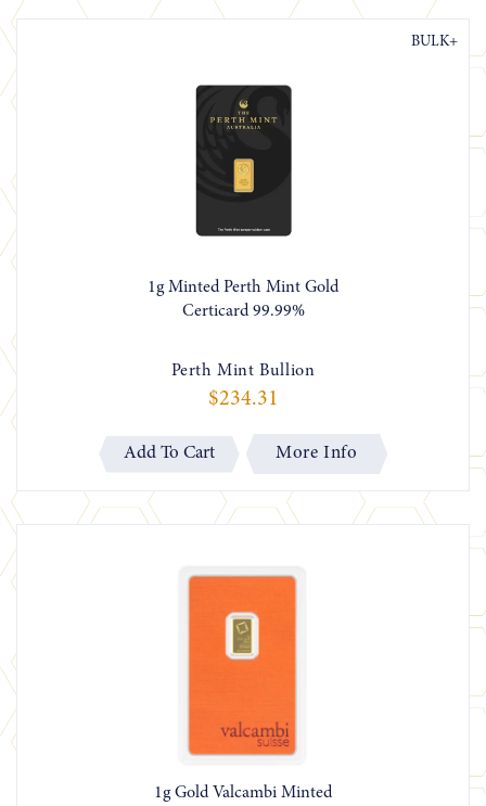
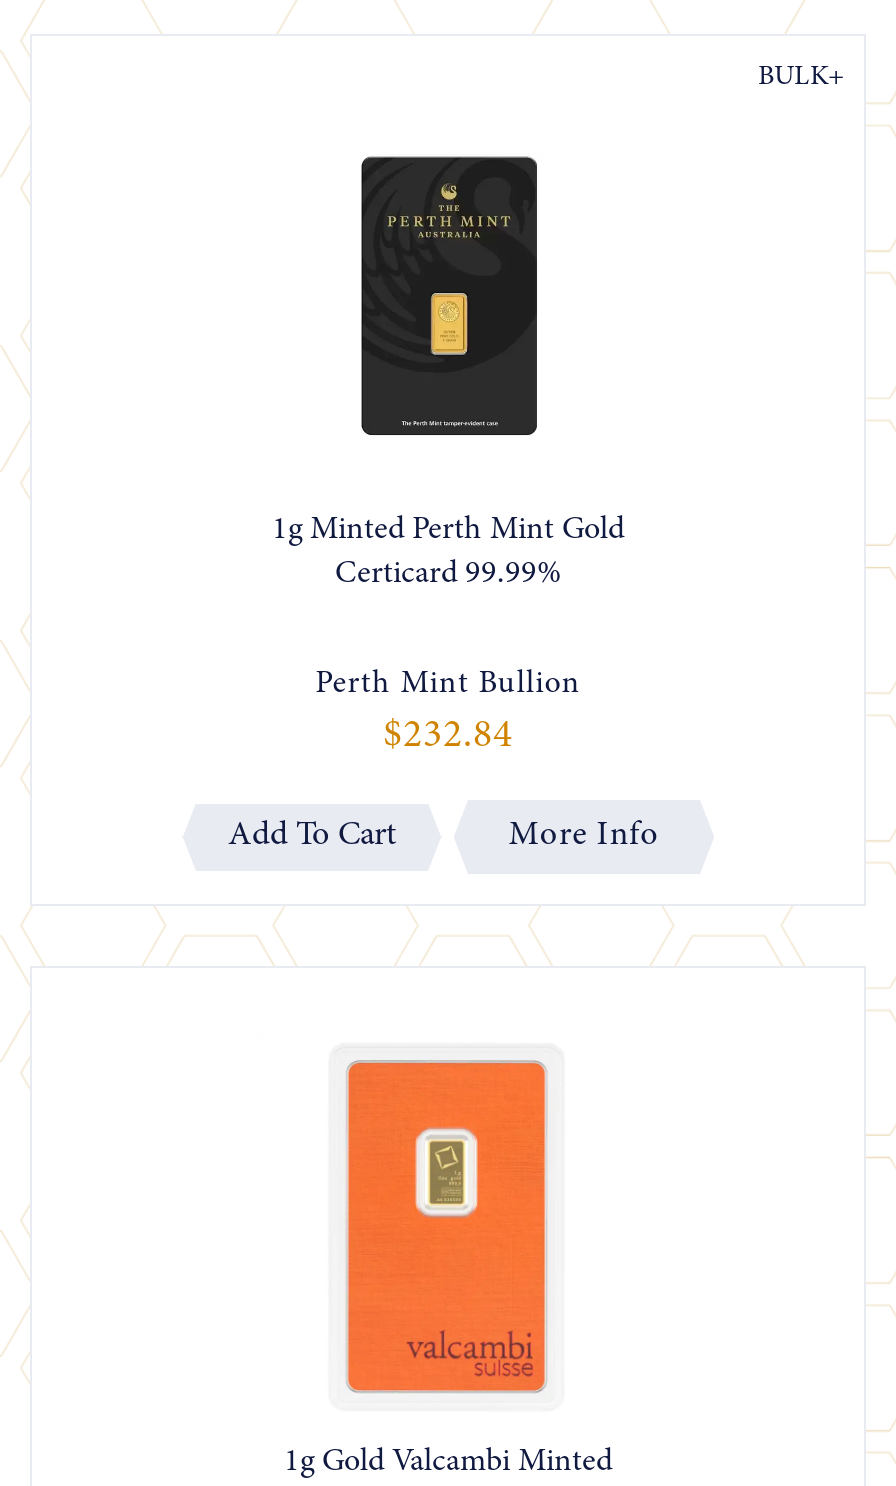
- $234.31
+ $232.84
